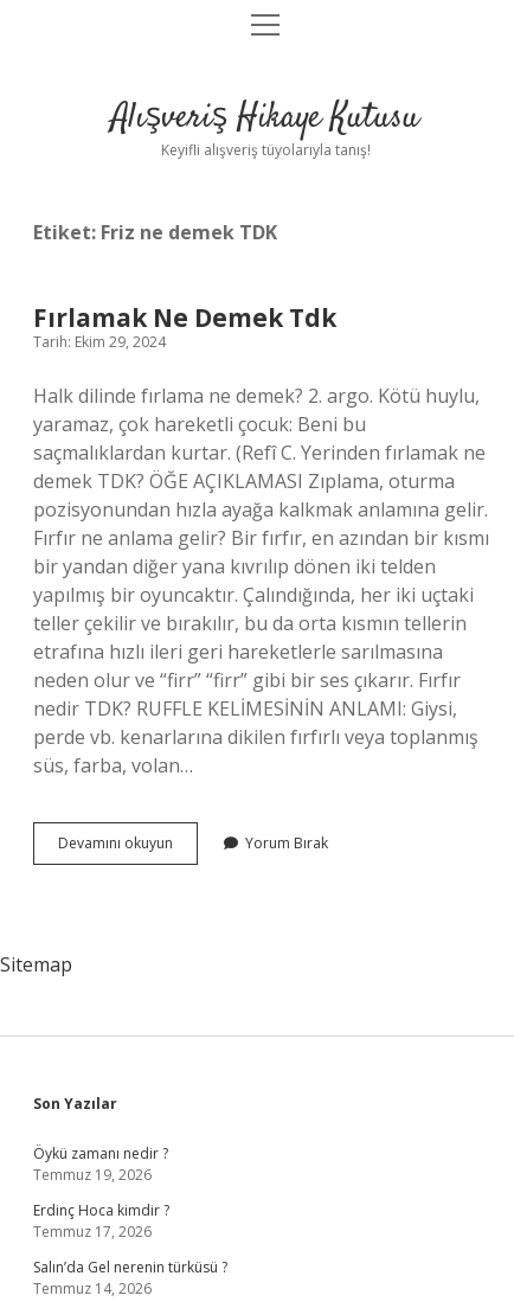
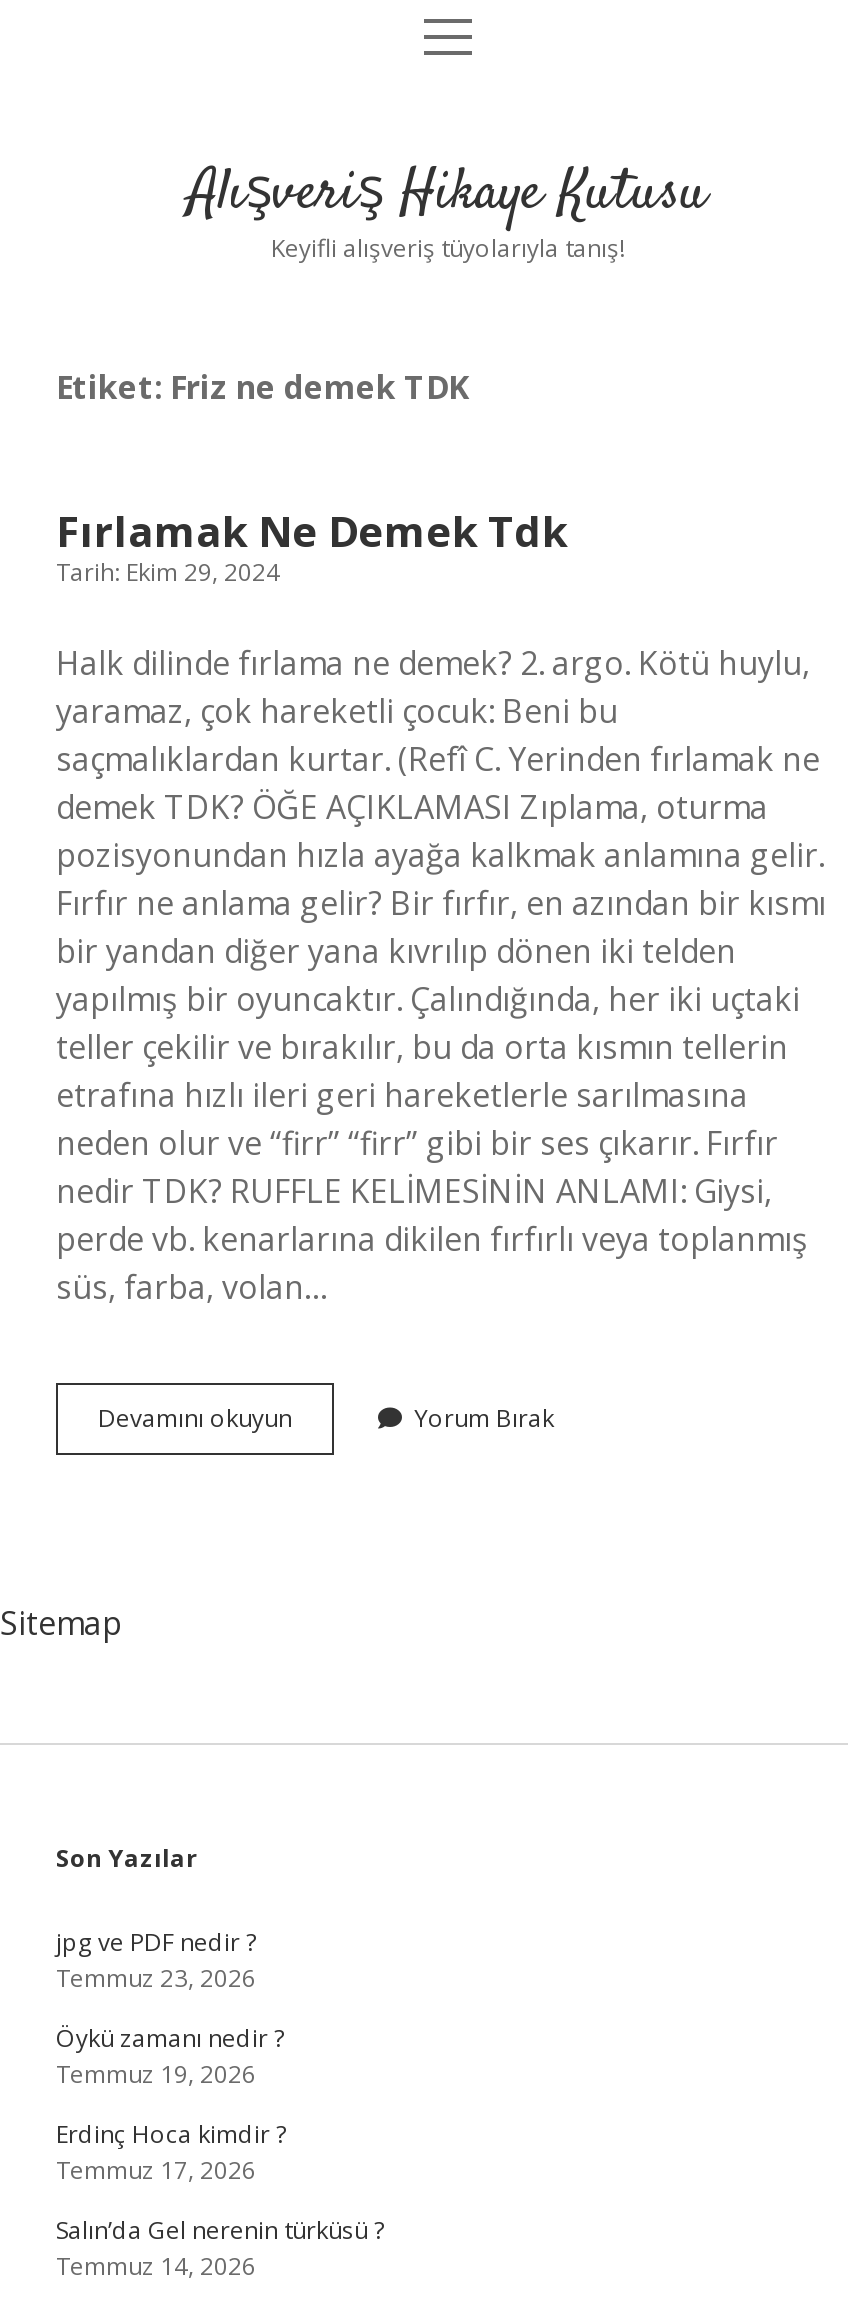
+ jpg ve PDF nedir ?
+ Temmuz 23, 2026
